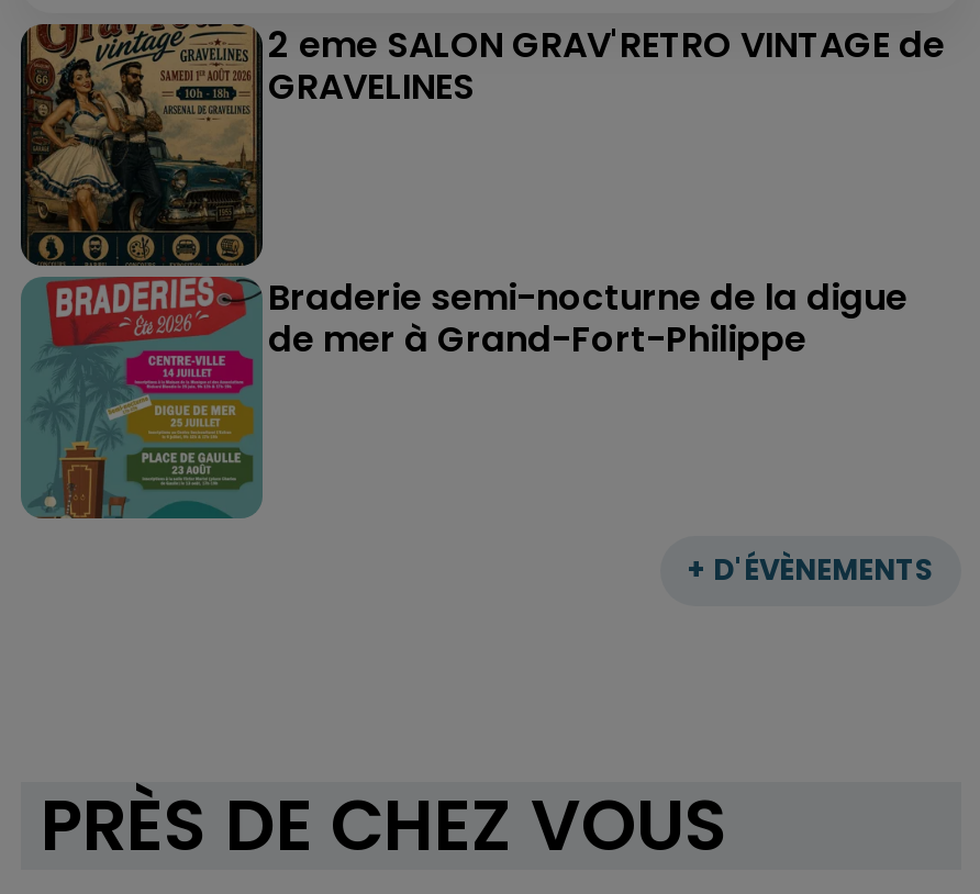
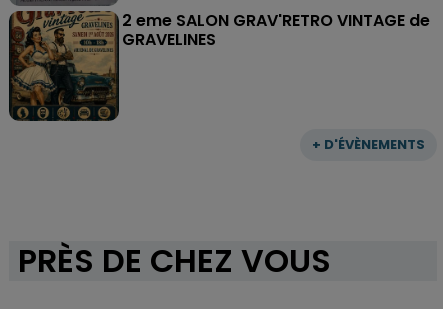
- [image]
- Braderie semi-nocturne de la digue
- de mer à Grand-Fort-Philippe
